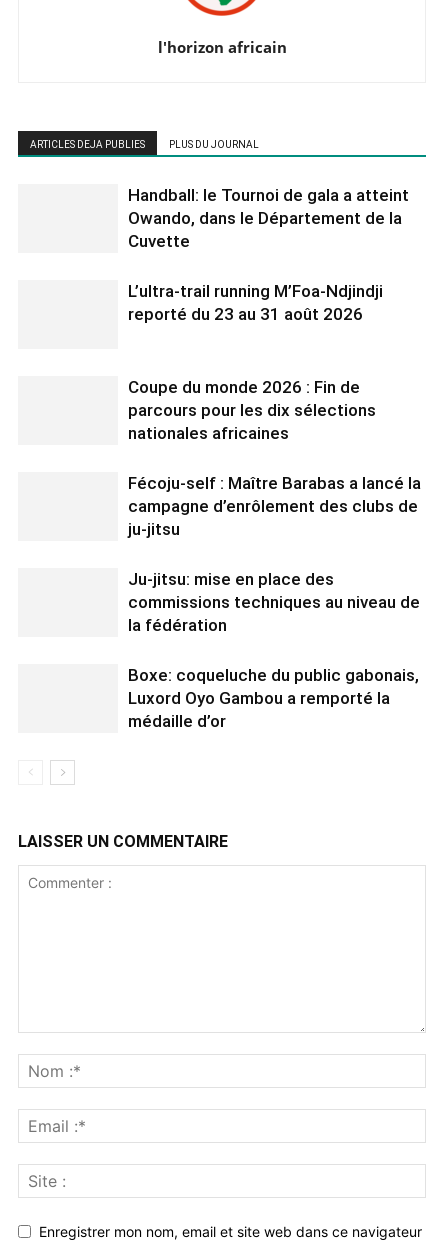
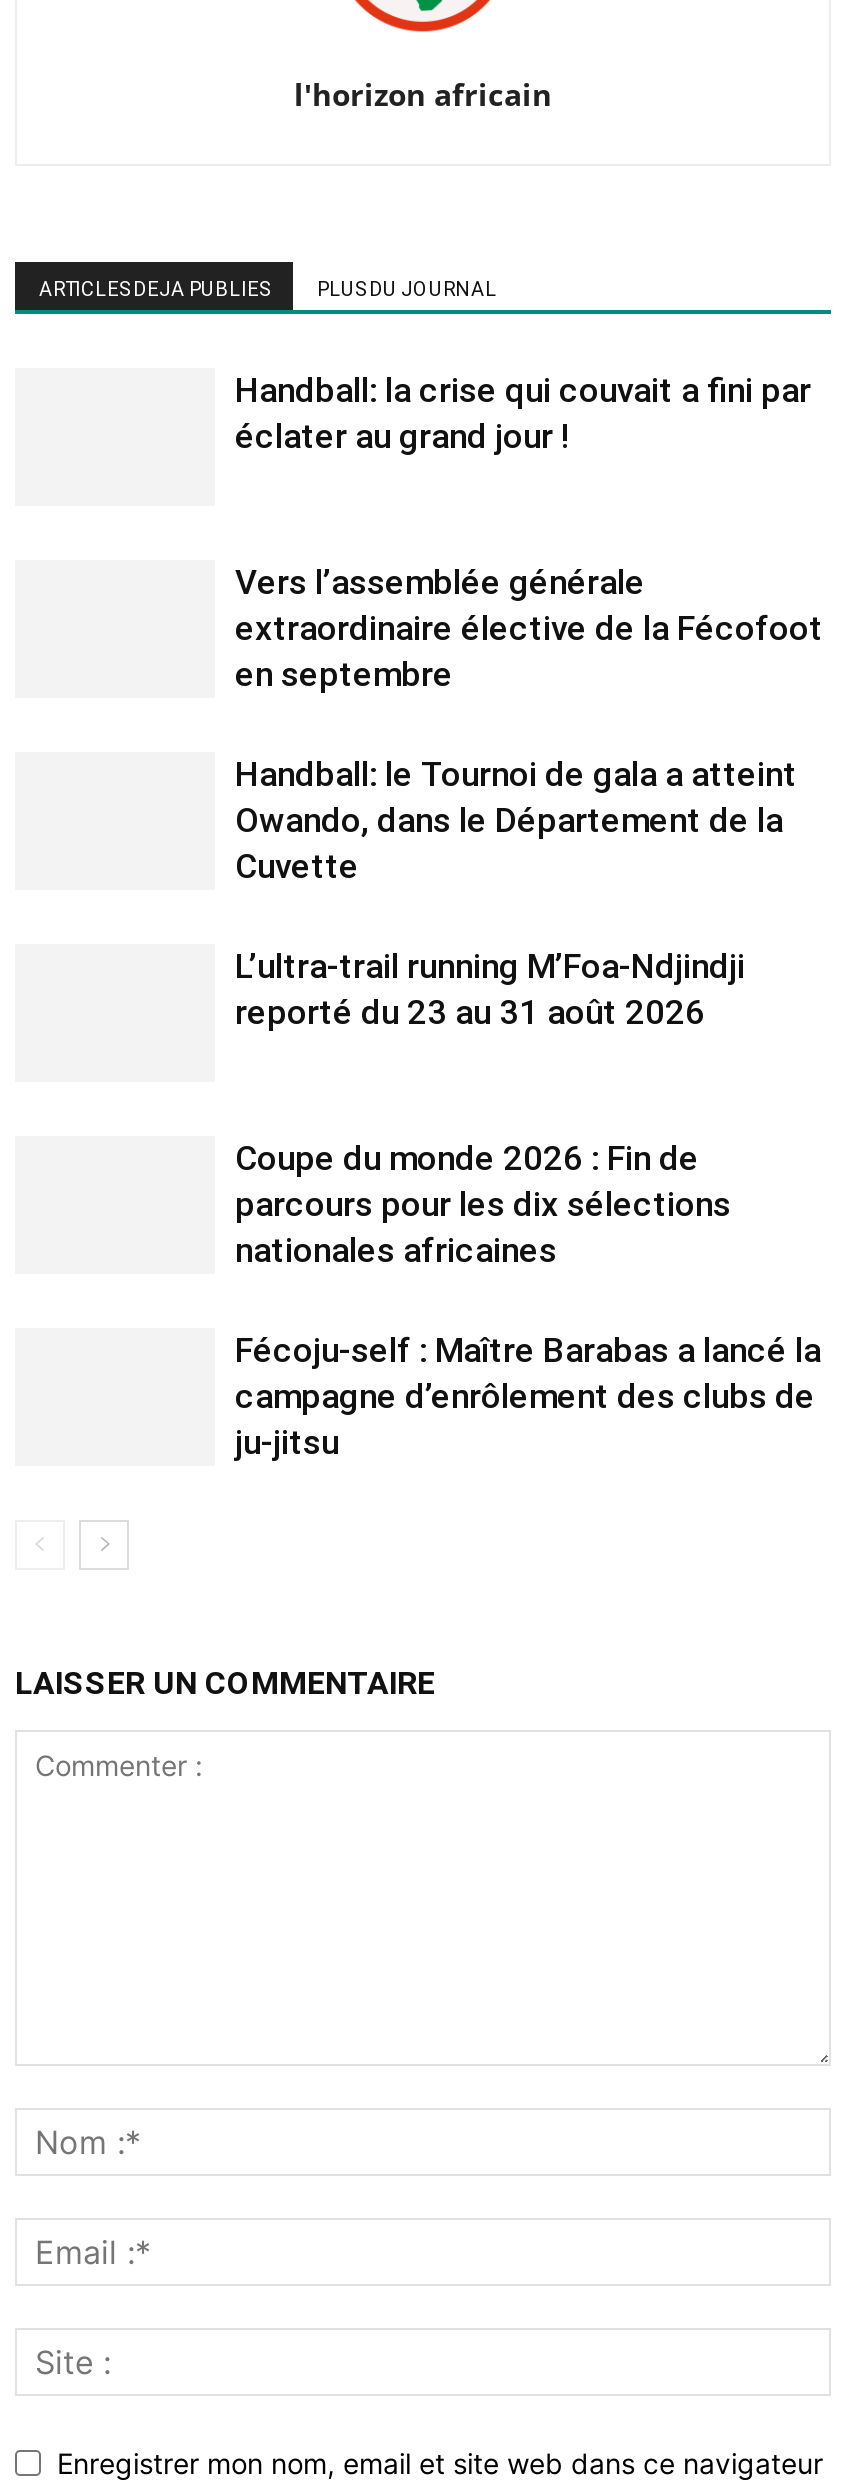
+ Handball: la crise qui couvait a fini par
+ éclater au grand jour !

+ Vers l’assemblée générale
+ extraordinaire élective de la Fécofoot
+ en septembre

moved down: Handball: le Tournoi de gala a atteint | Owando, dans le Département de la | Cuvette | ... | campagne d’enrôlement des clubs de | ju-jitsu

- Ju-jitsu: mise en place des
- commissions techniques au niveau de
- la fédération
- Boxe: coqueluche du public gabonais,
- Luxord Oyo Gambou a remporté la
- médaille d’or
